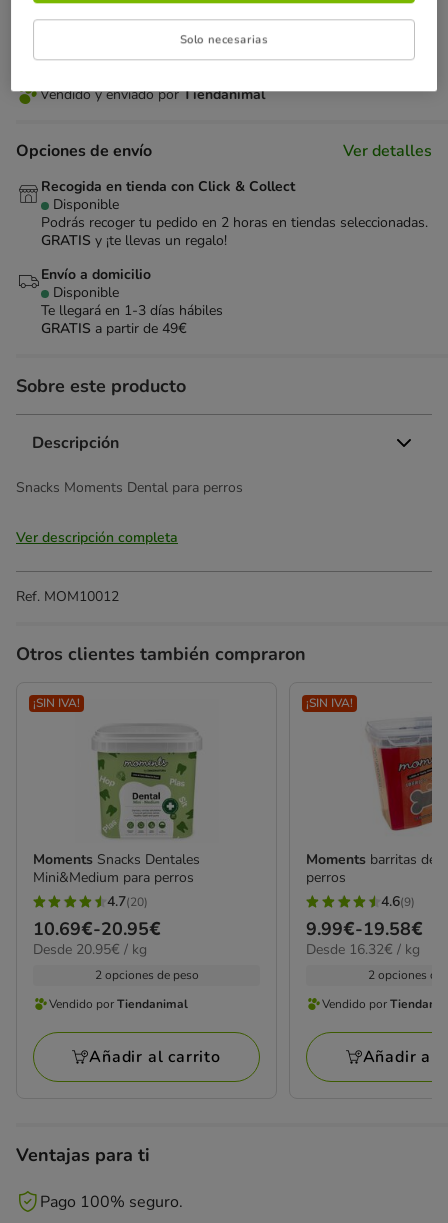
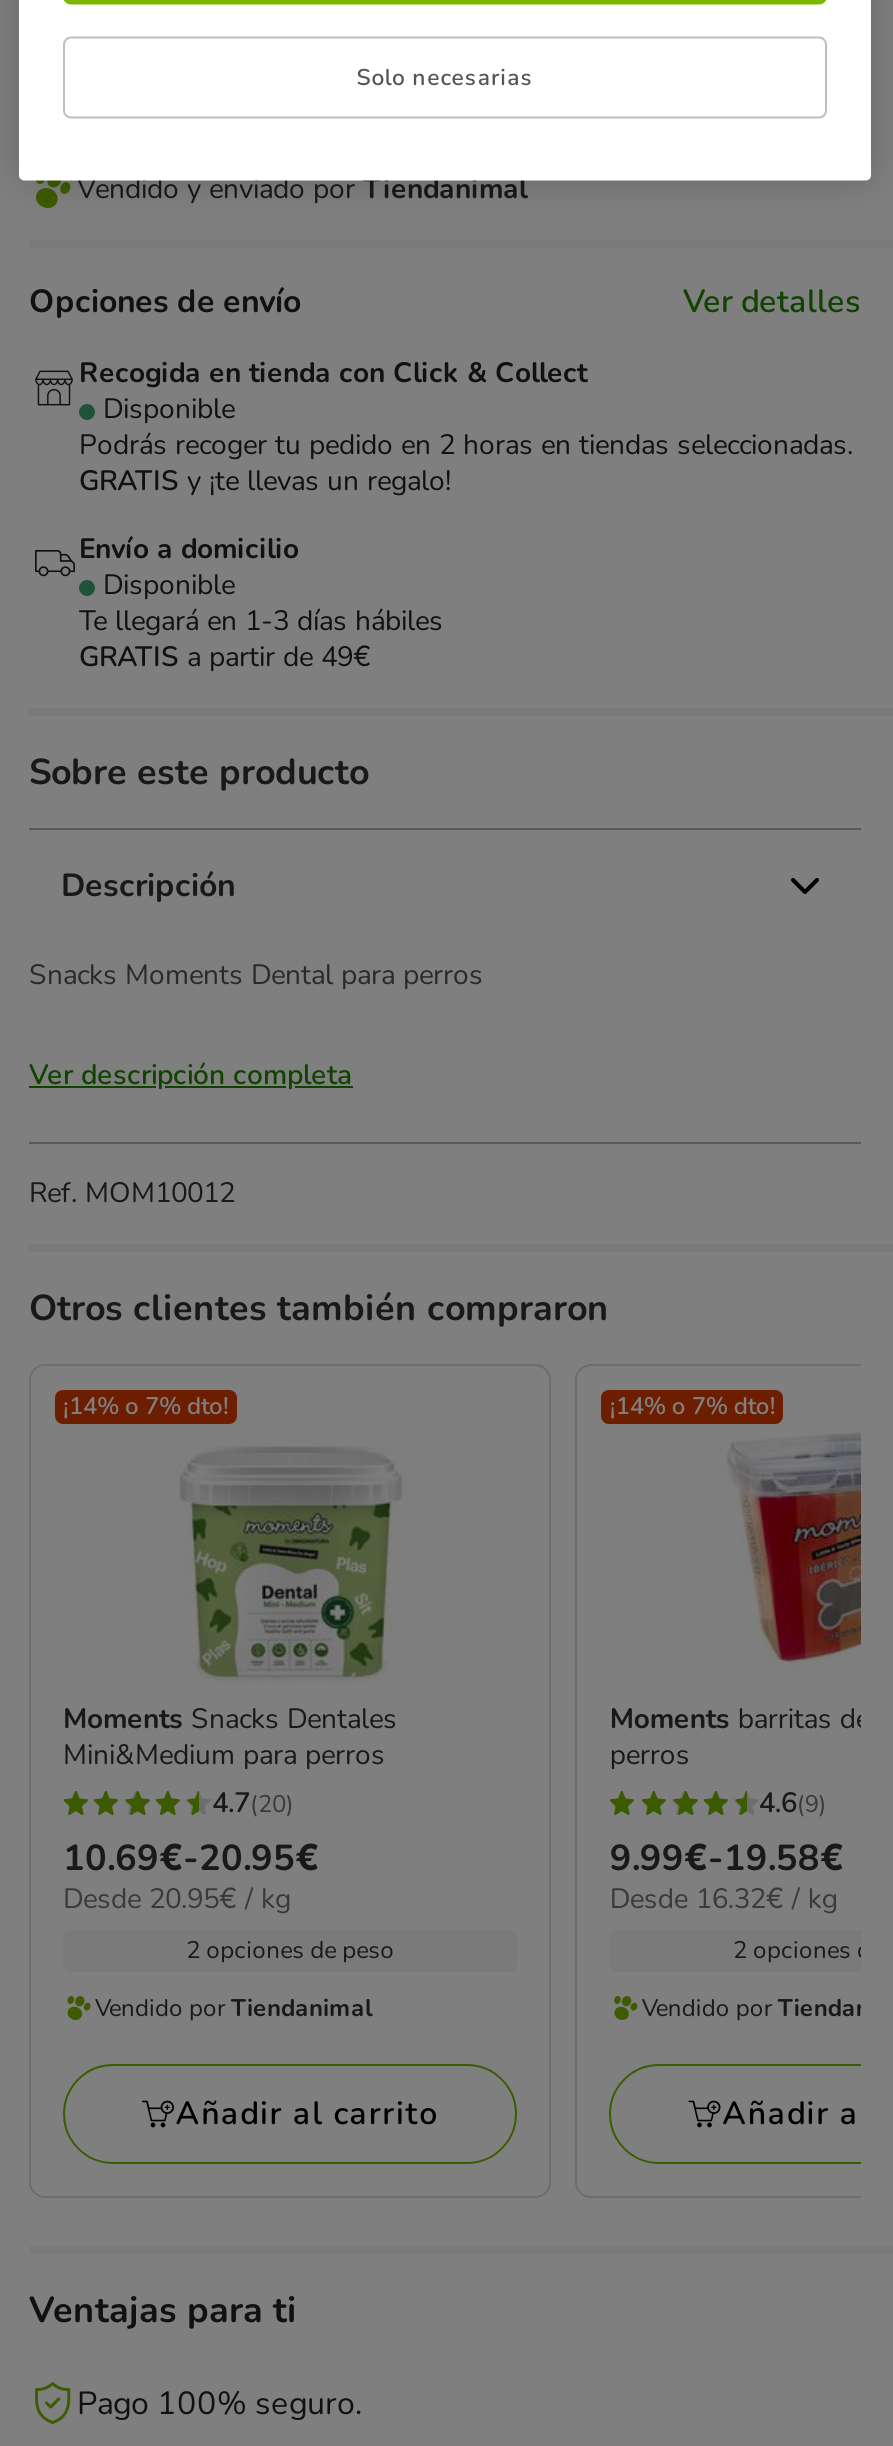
- ¡SIN IVA!
+ ¡14% o 7% dto!

- ¡SIN IVA!
+ ¡14% o 7% dto!
